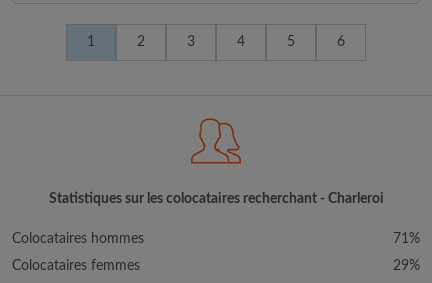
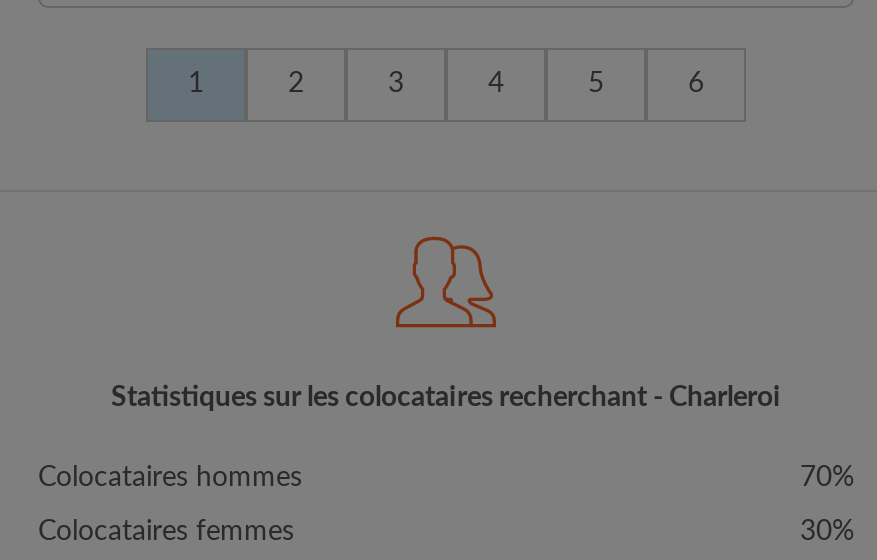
- 71%
+ 70%

- 29%
+ 30%
